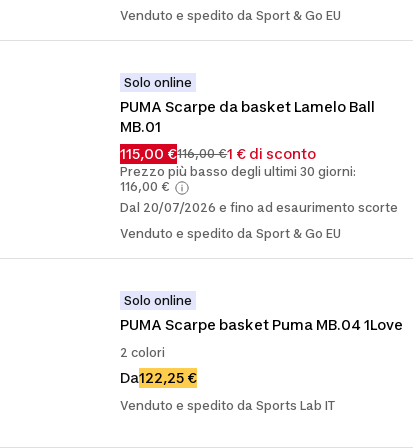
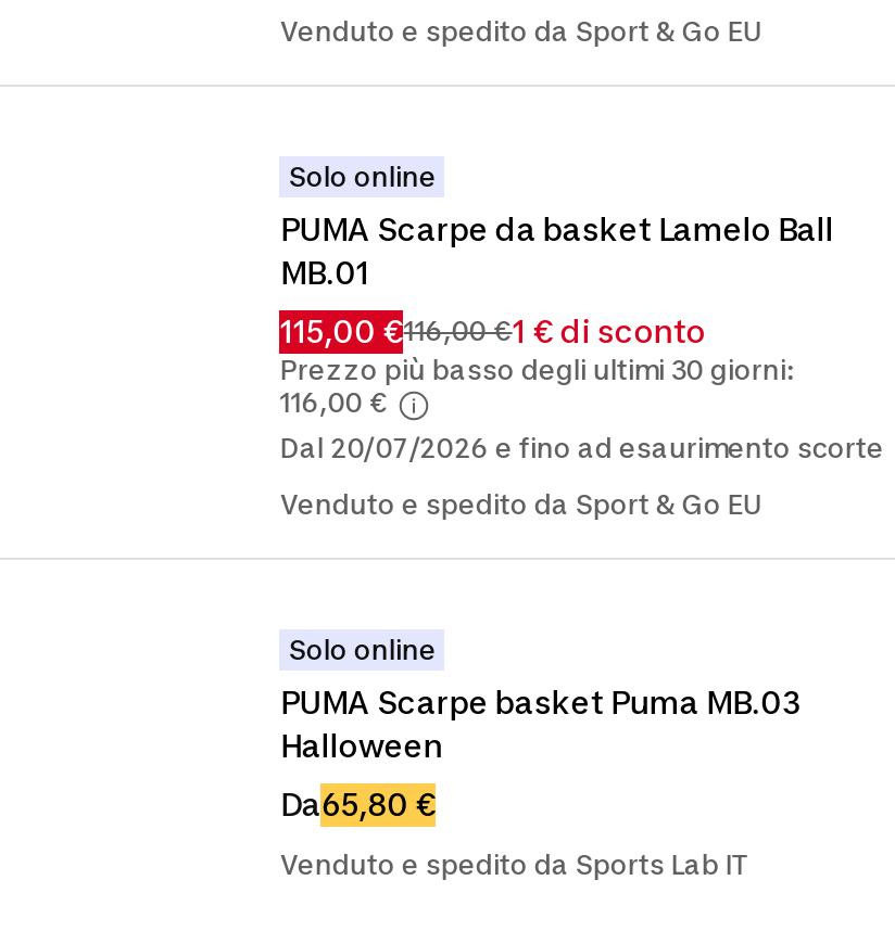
- PUMA Scarpe basket Puma MB.04 1Love
- 2 colori
- Da122,25 €
+ PUMA Scarpe basket Puma MB.03
+ Halloween
+ Da65,80 €
